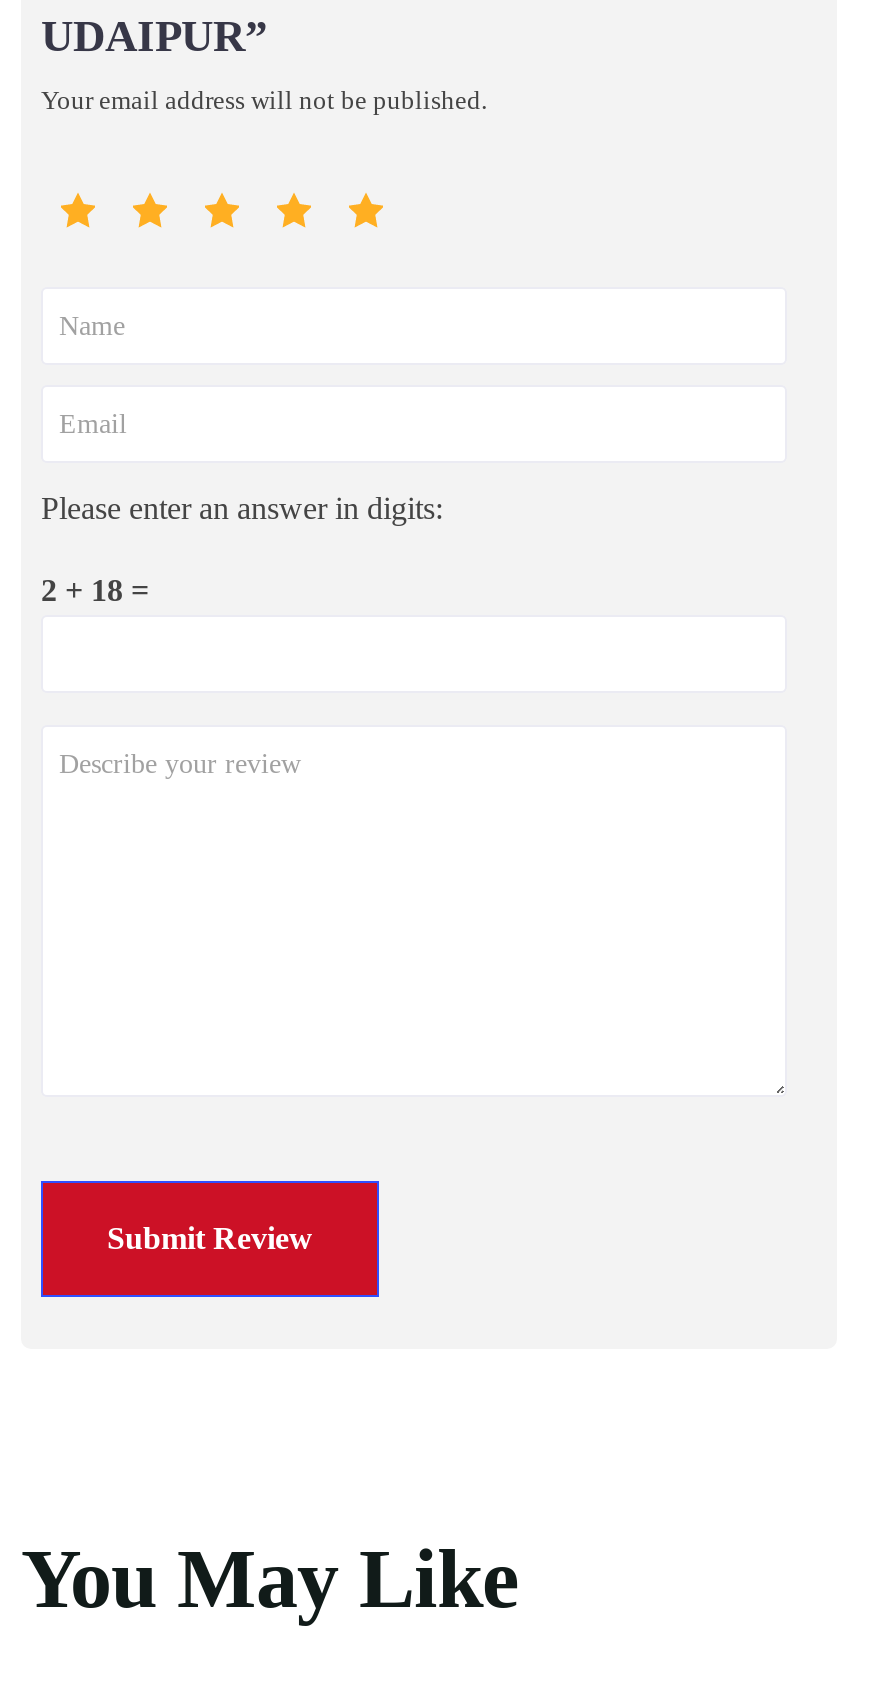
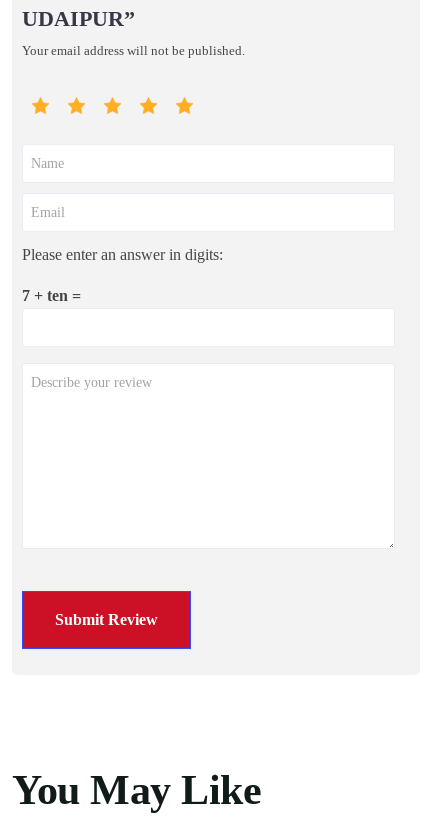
- 2 + 18 =
+ 7 + ten =
